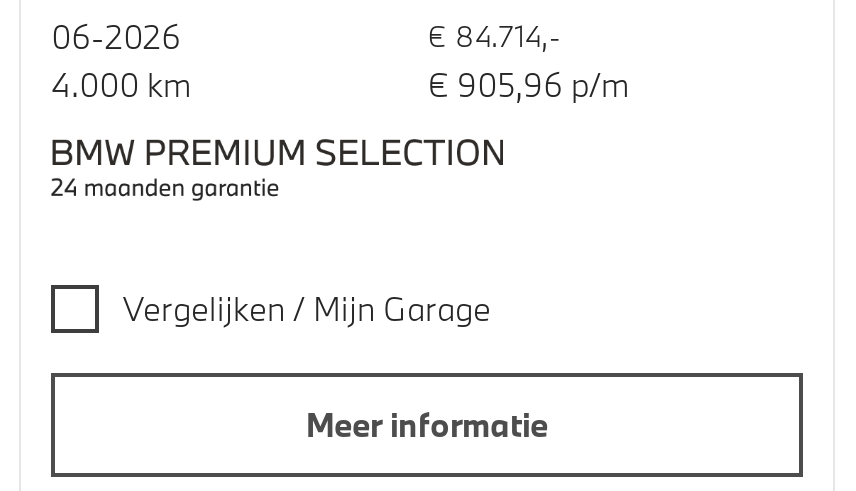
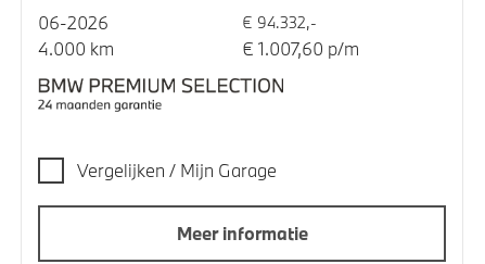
- € 84.714,-
+ € 94.332,-

- € 905,96 p/m
+ € 1.007,60 p/m
